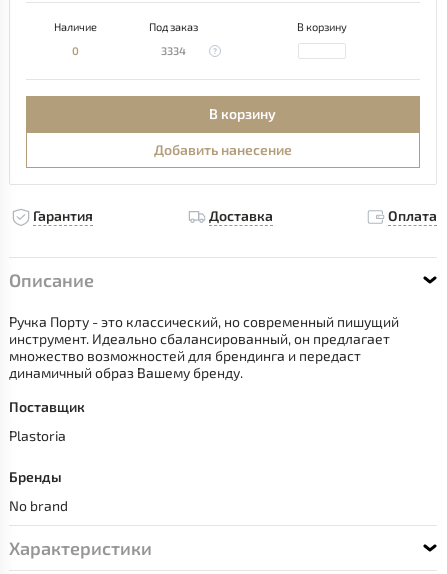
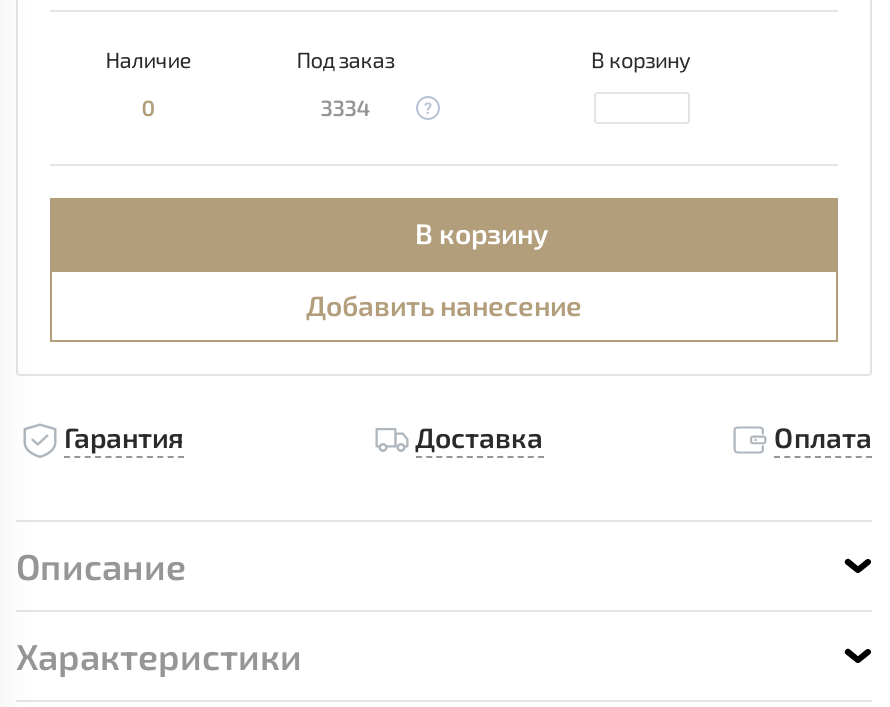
- Ручка Порту - это классический, но современный пишущий
- инструмент. Идеально сбалансированный, он предлагает
- множество возможностей для брендинга и передаст
- динамичный образ Вашему бренду.
- Поставщик
- Plastoria
- Бренды
- No brand
